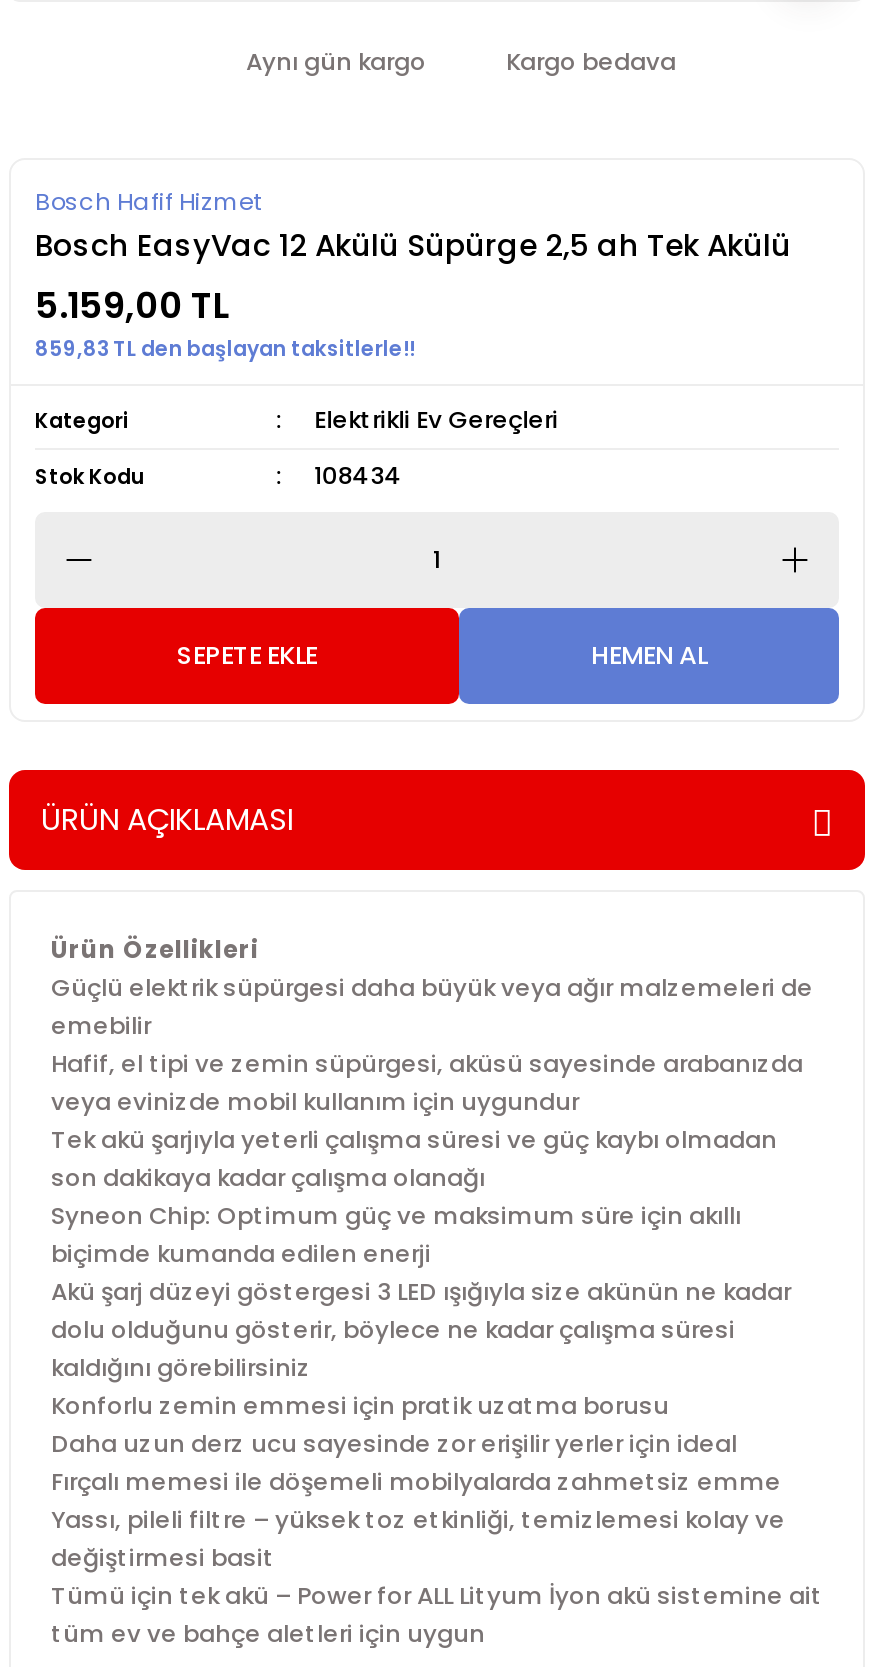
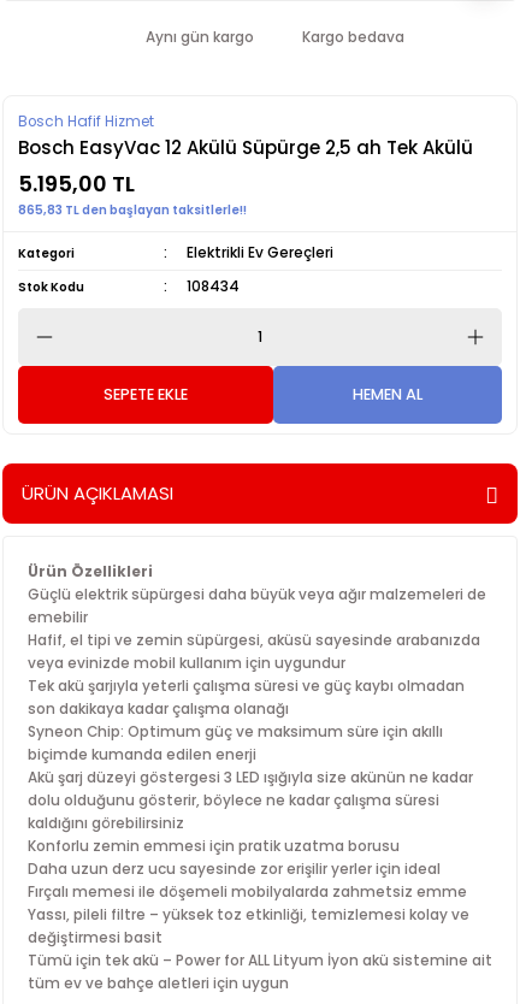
- 5.159,00 TL
+ 5.195,00 TL

- 859,83 TL den başlayan taksitlerle!!
+ 865,83 TL den başlayan taksitlerle!!
